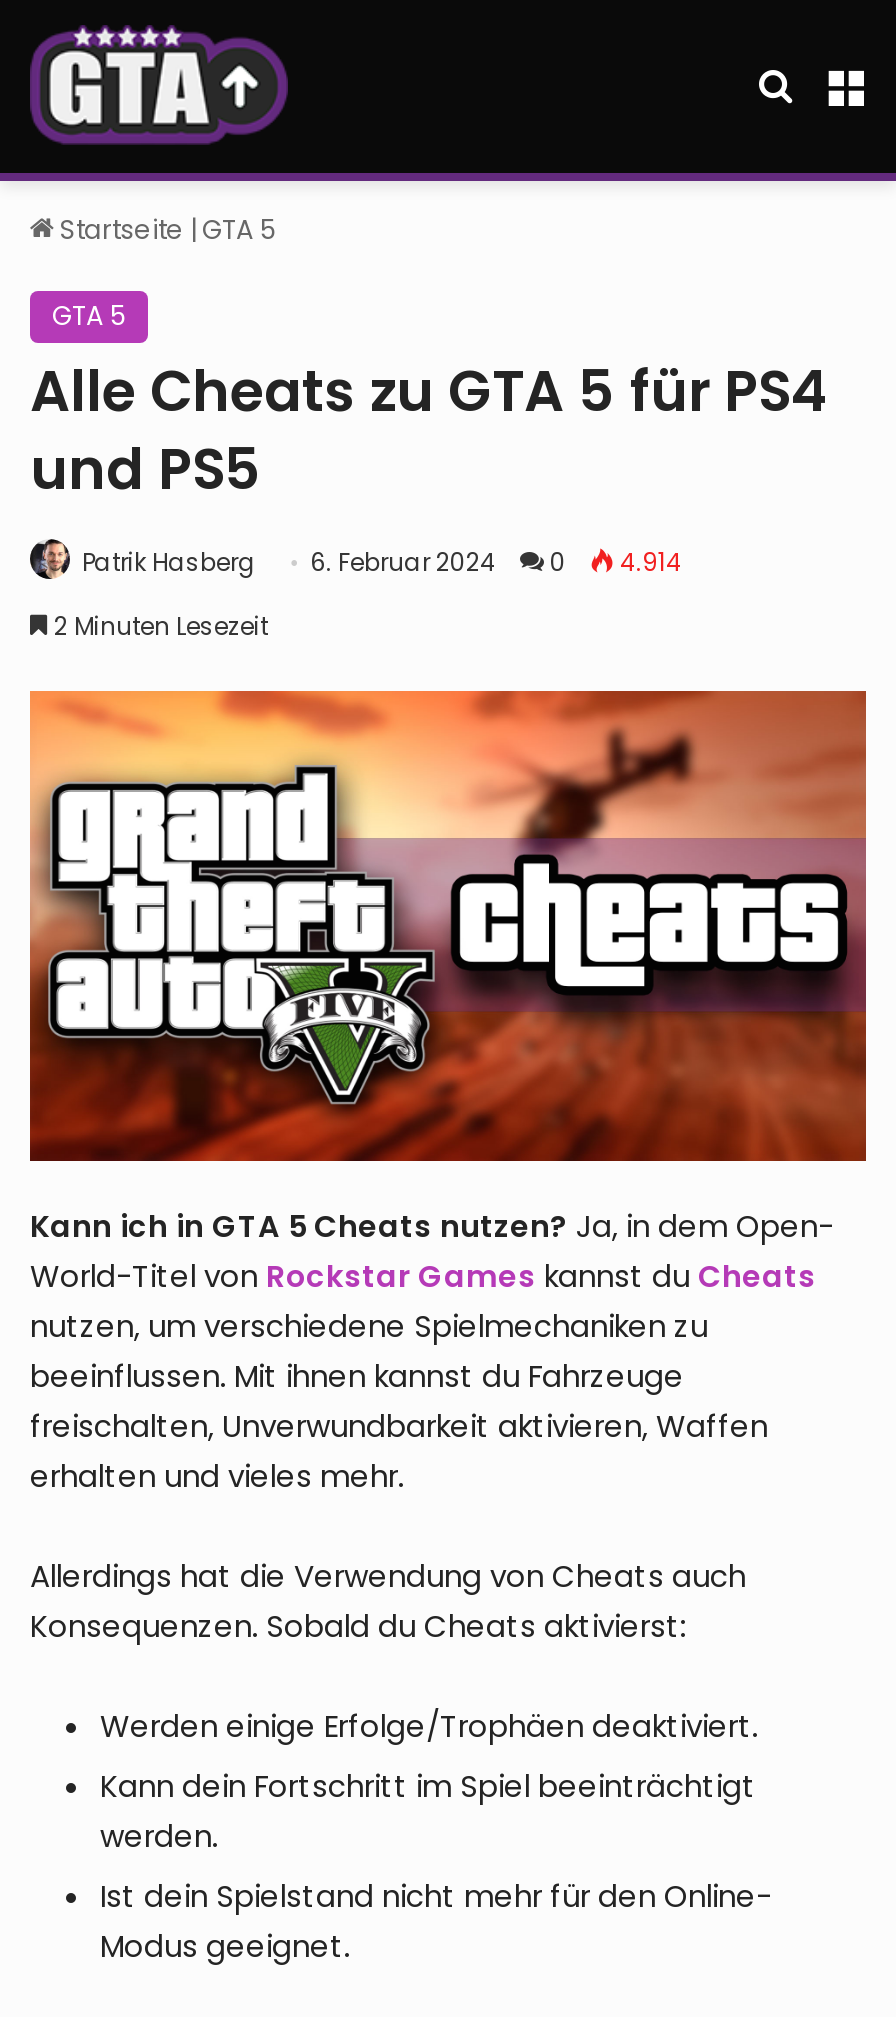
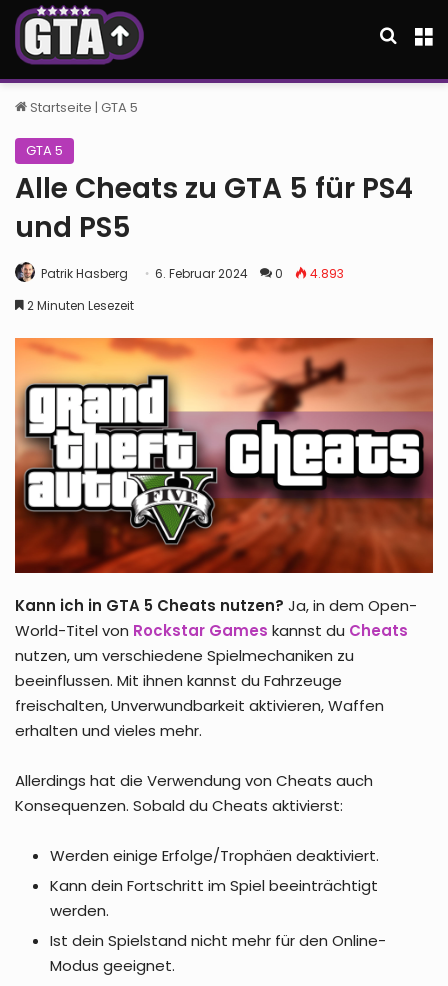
- Patrik Hasberg 6. Februar 2024 0 4.914
+ Patrik Hasberg 6. Februar 2024 0 4.893
